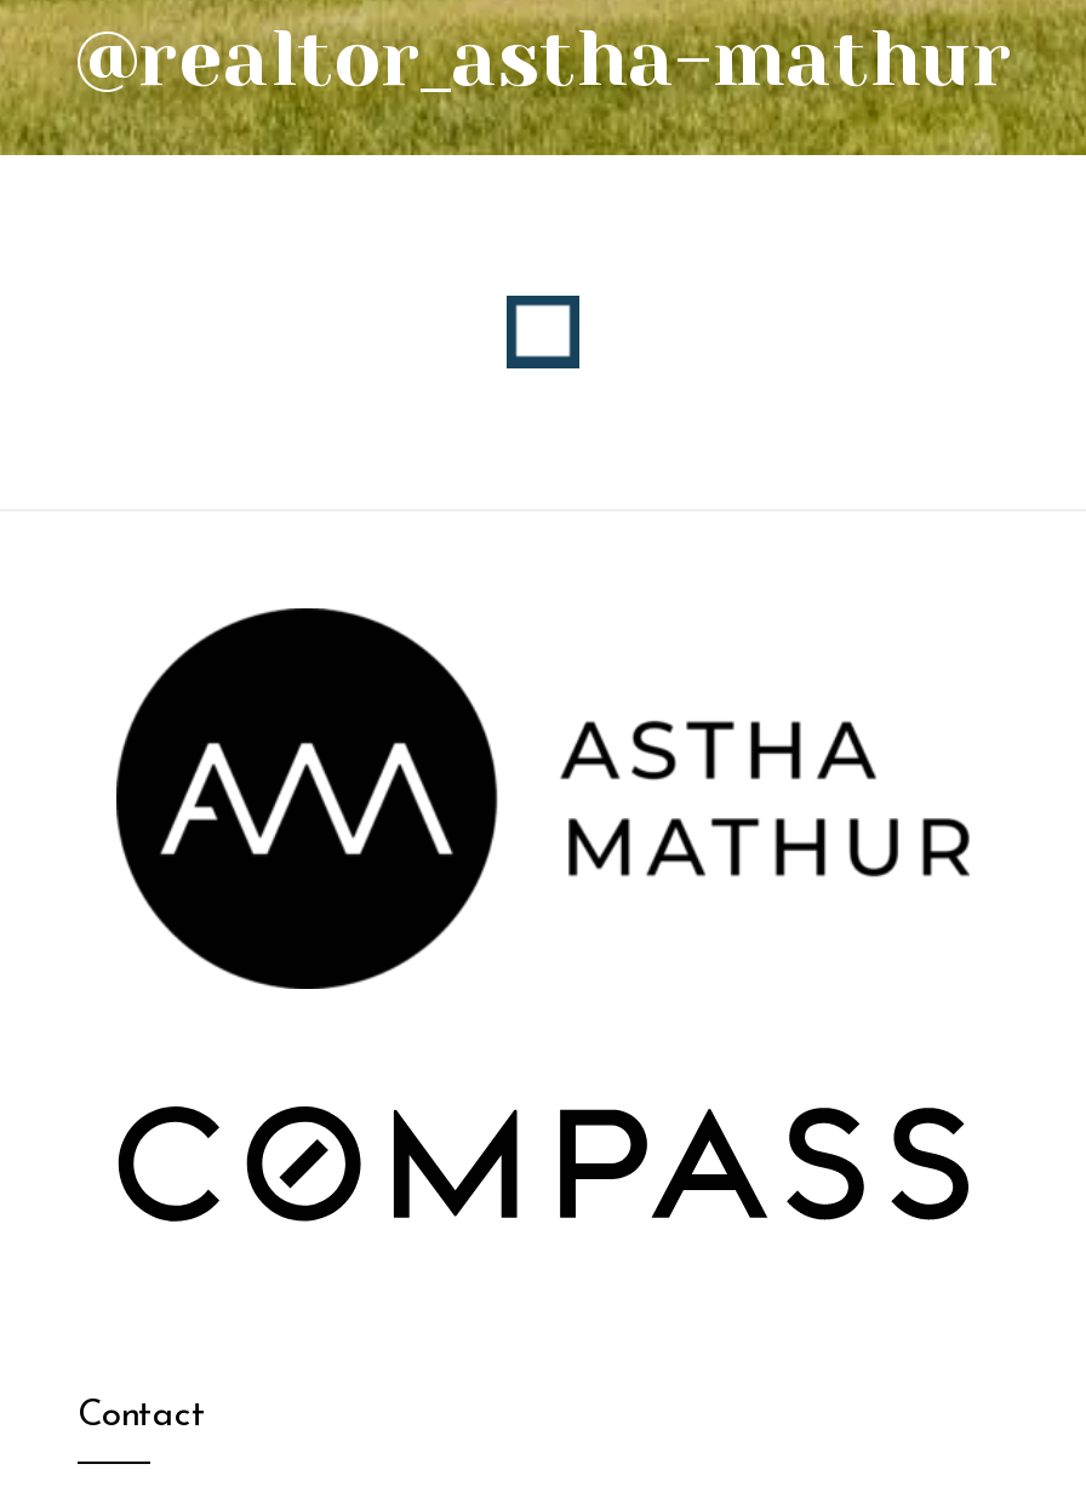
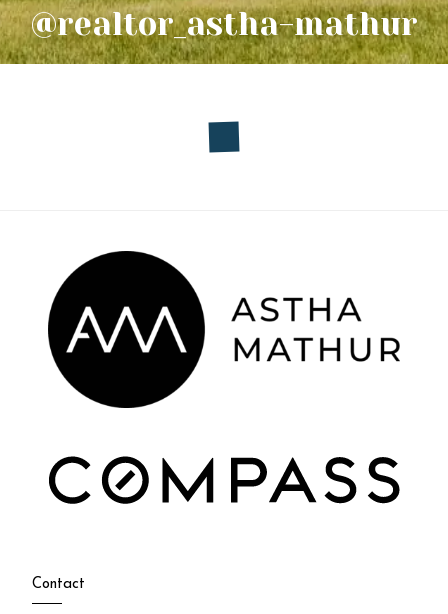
- [image]
+ [image]
